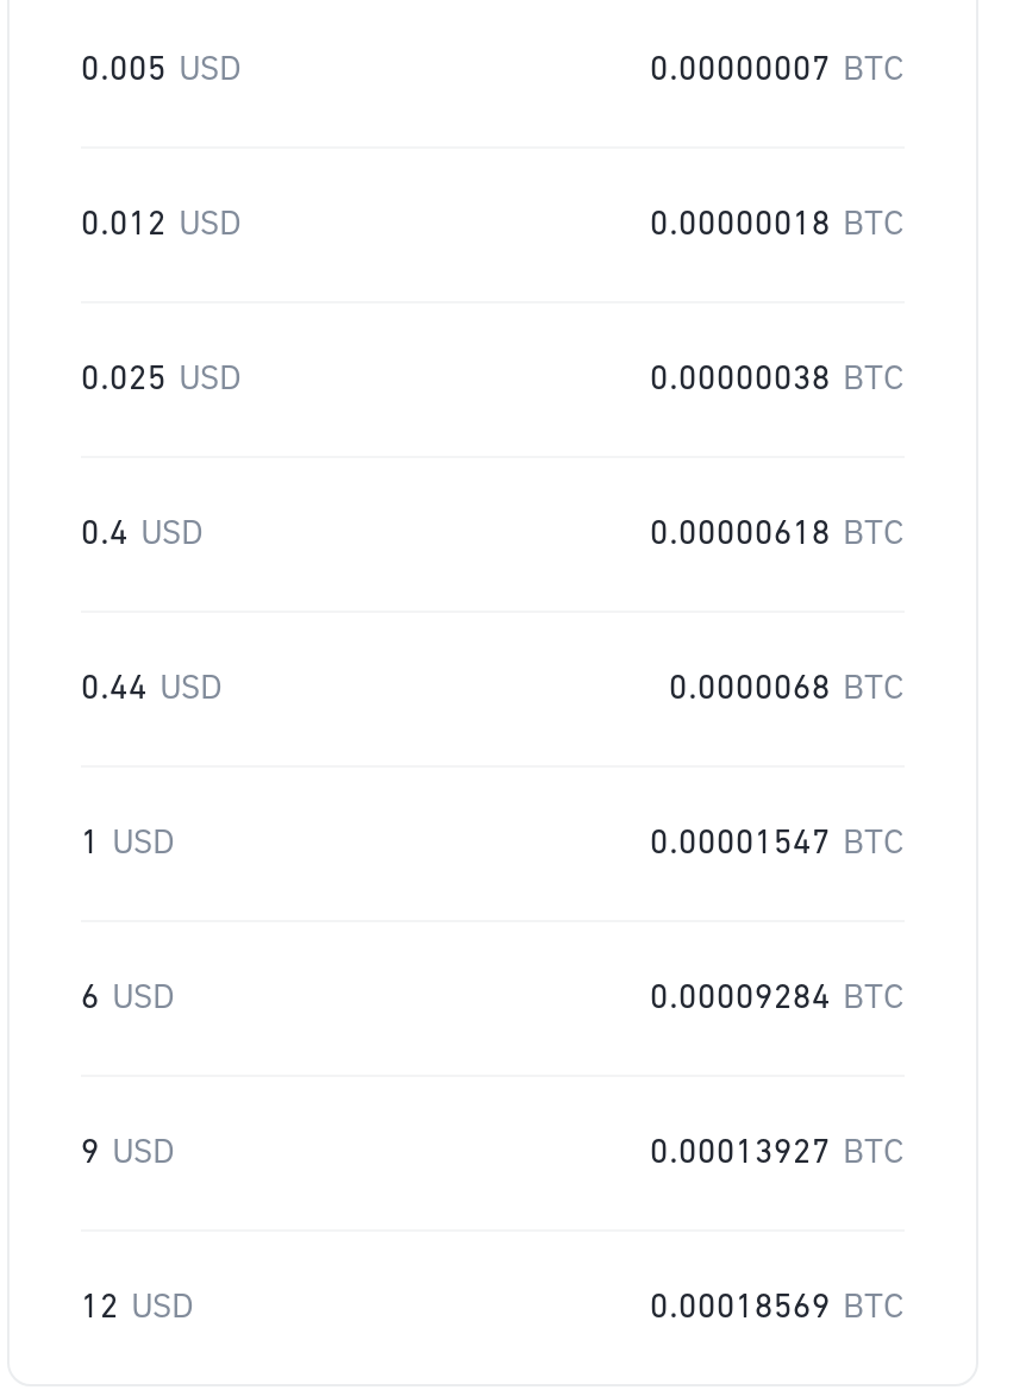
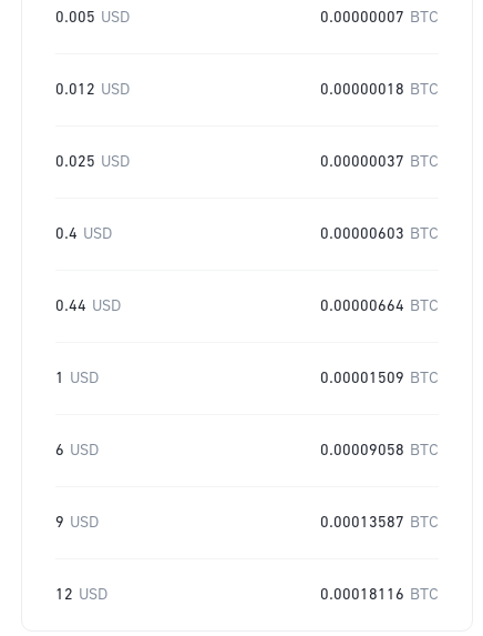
- 0.00000038 BTC
+ 0.00000037 BTC

- 0.00000618 BTC
+ 0.00000603 BTC

- 0.0000068 BTC
+ 0.00000664 BTC

- 0.00001547 BTC
+ 0.00001509 BTC

- 0.00009284 BTC
+ 0.00009058 BTC

- 0.00013927 BTC
+ 0.00013587 BTC

- 0.00018569 BTC
+ 0.00018116 BTC
